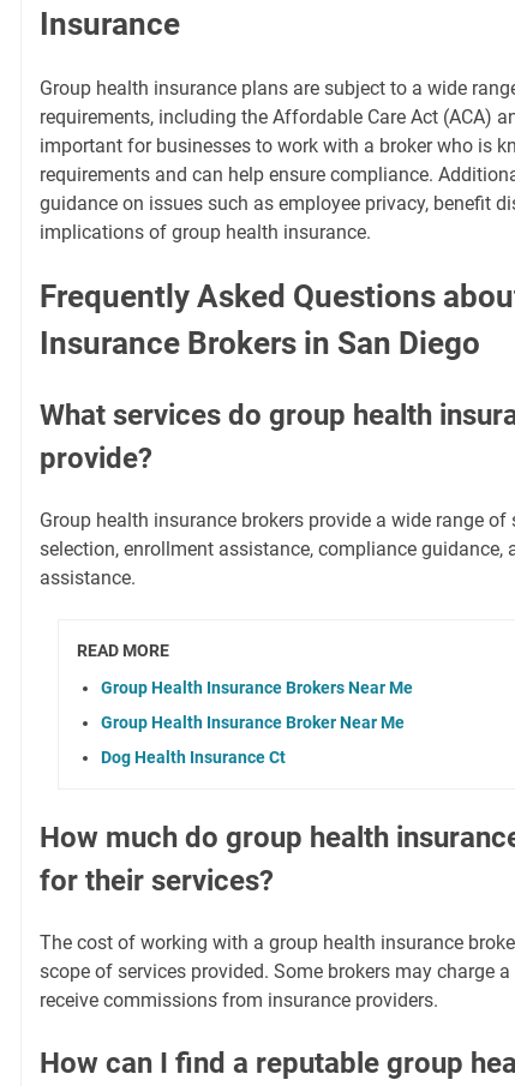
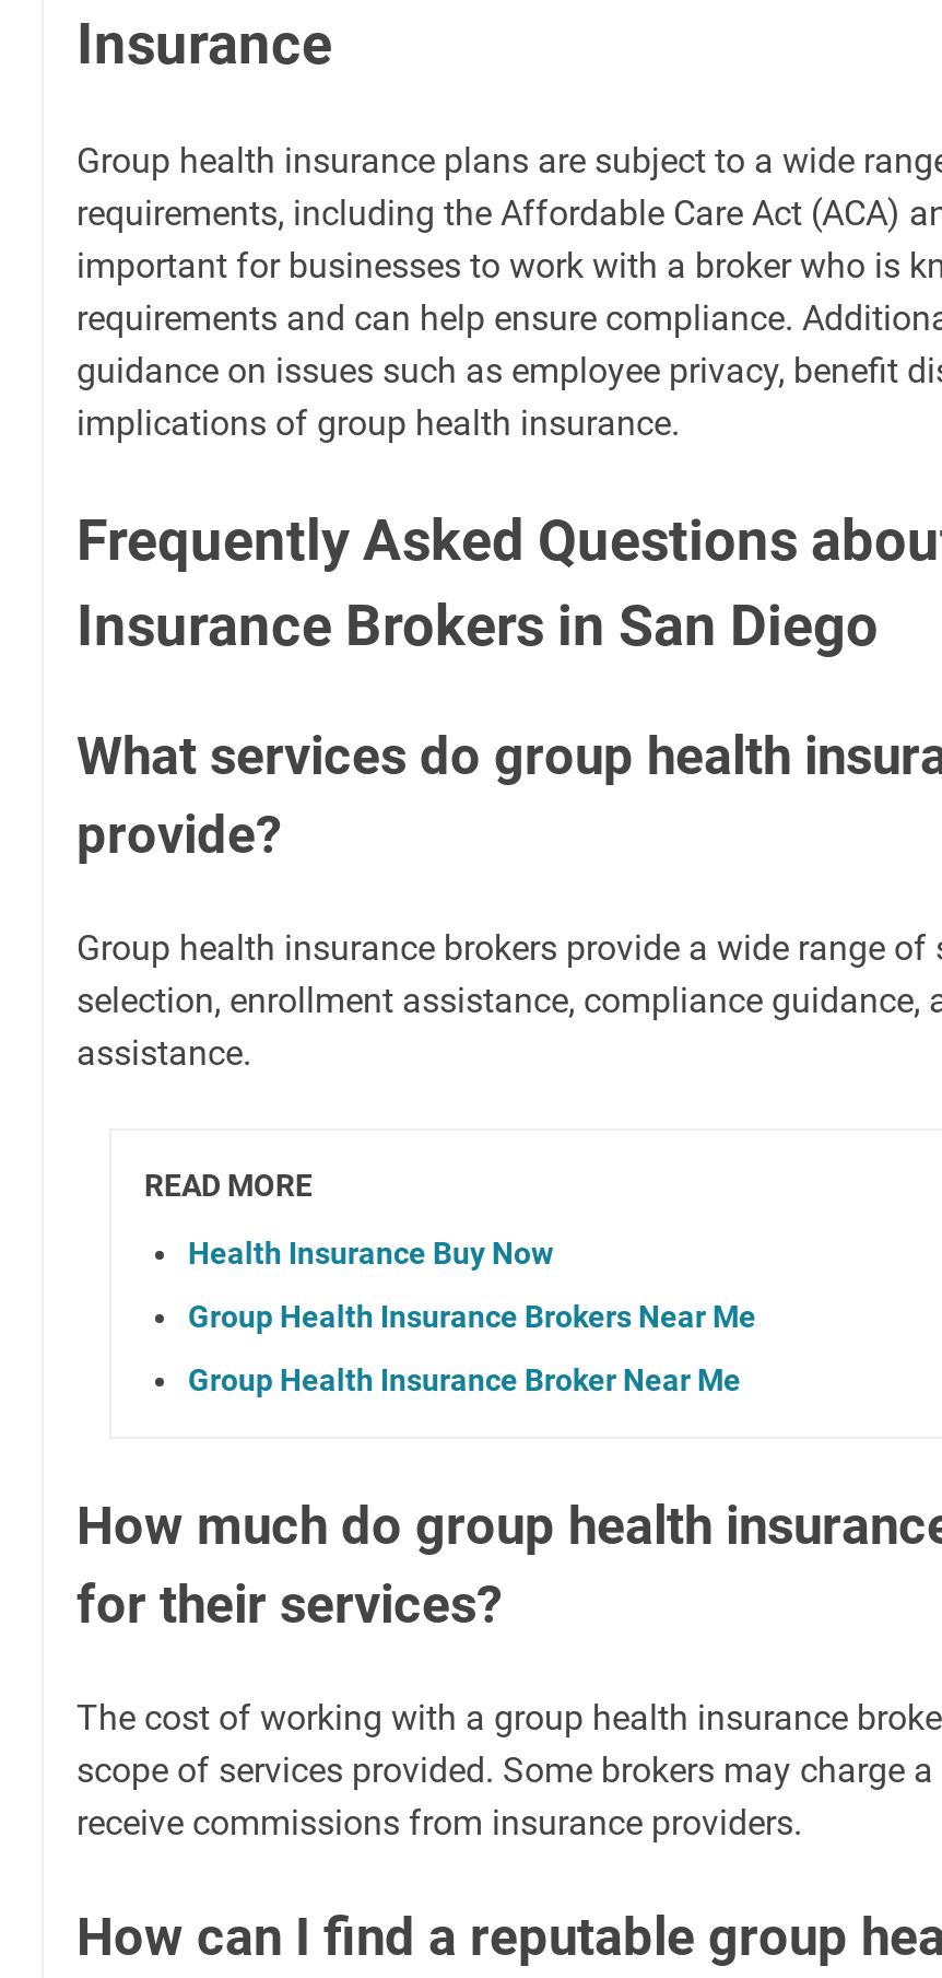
+ Health Insurance Buy Now

moved down: Group Health Insurance Brokers Near Me | Group Health Insurance Broker Near Me

- Dog Health Insurance Ct
